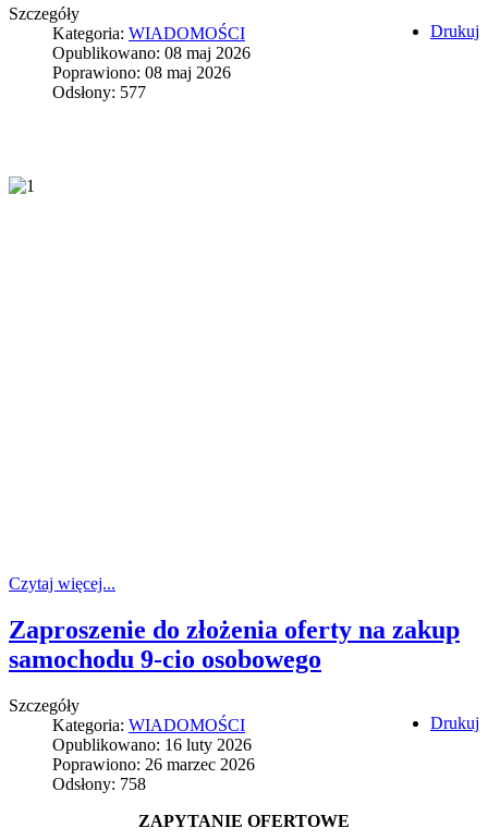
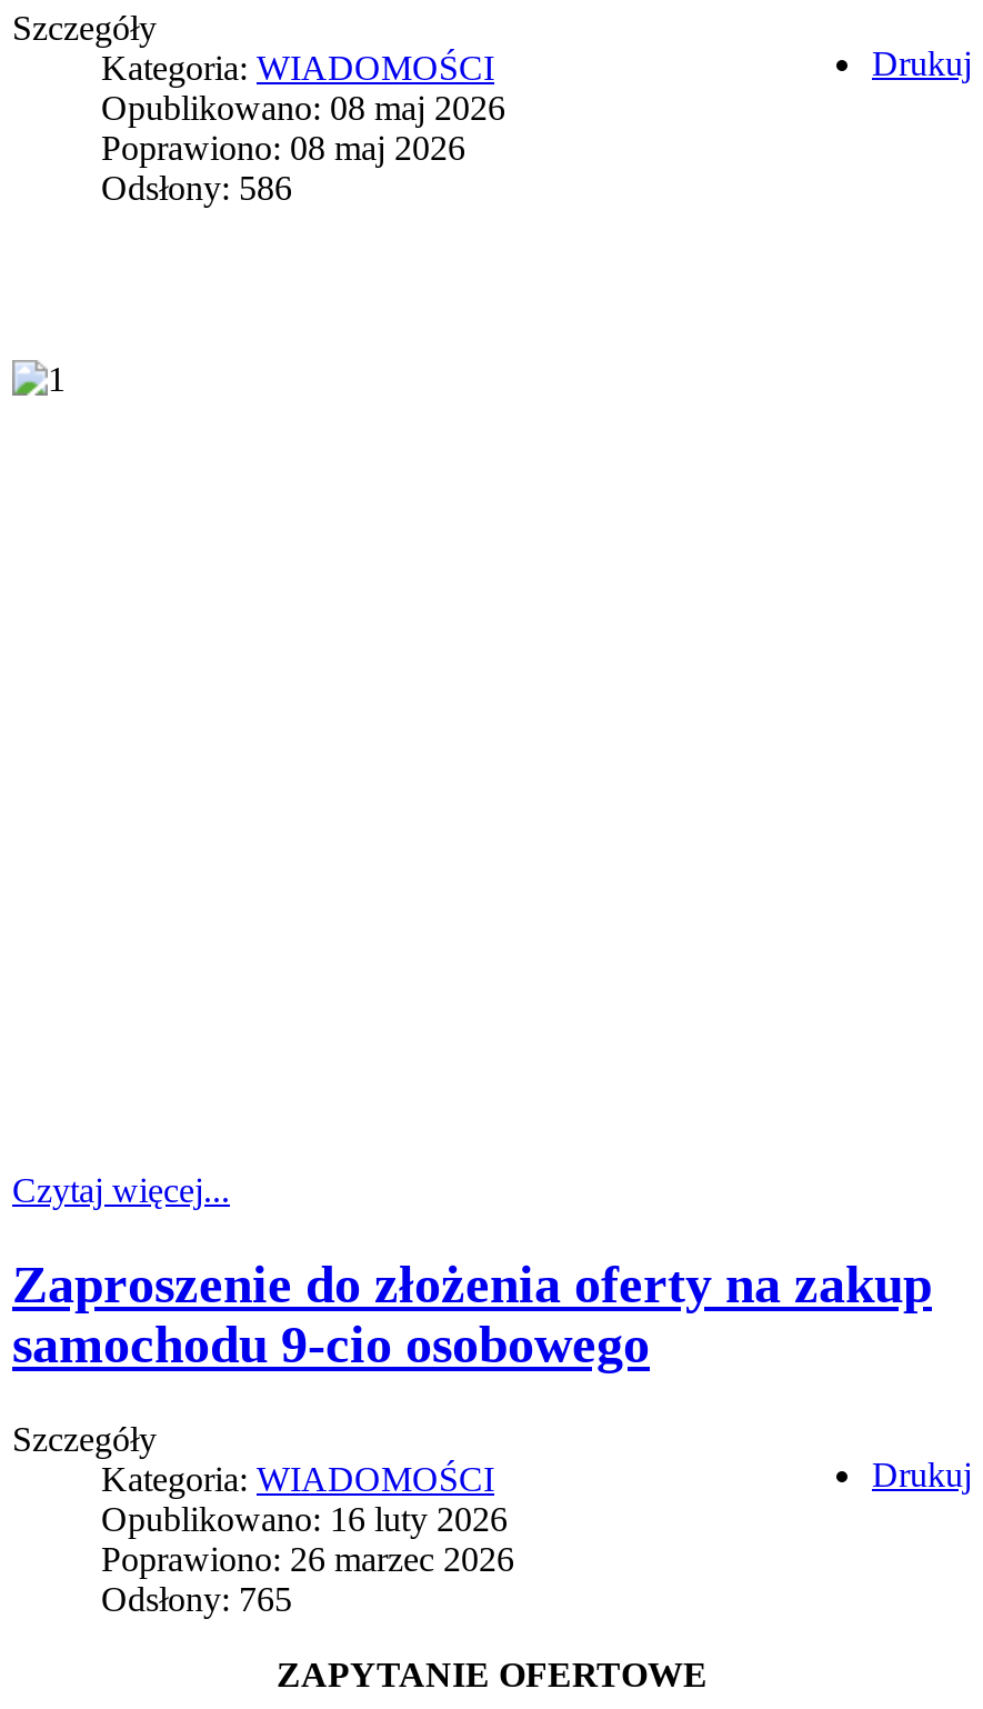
- Odsłony: 577
+ Odsłony: 586

- Odsłony: 758
+ Odsłony: 765
